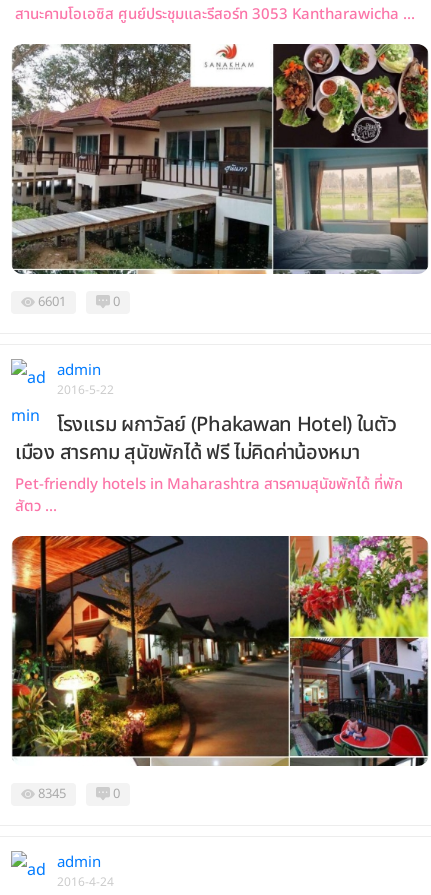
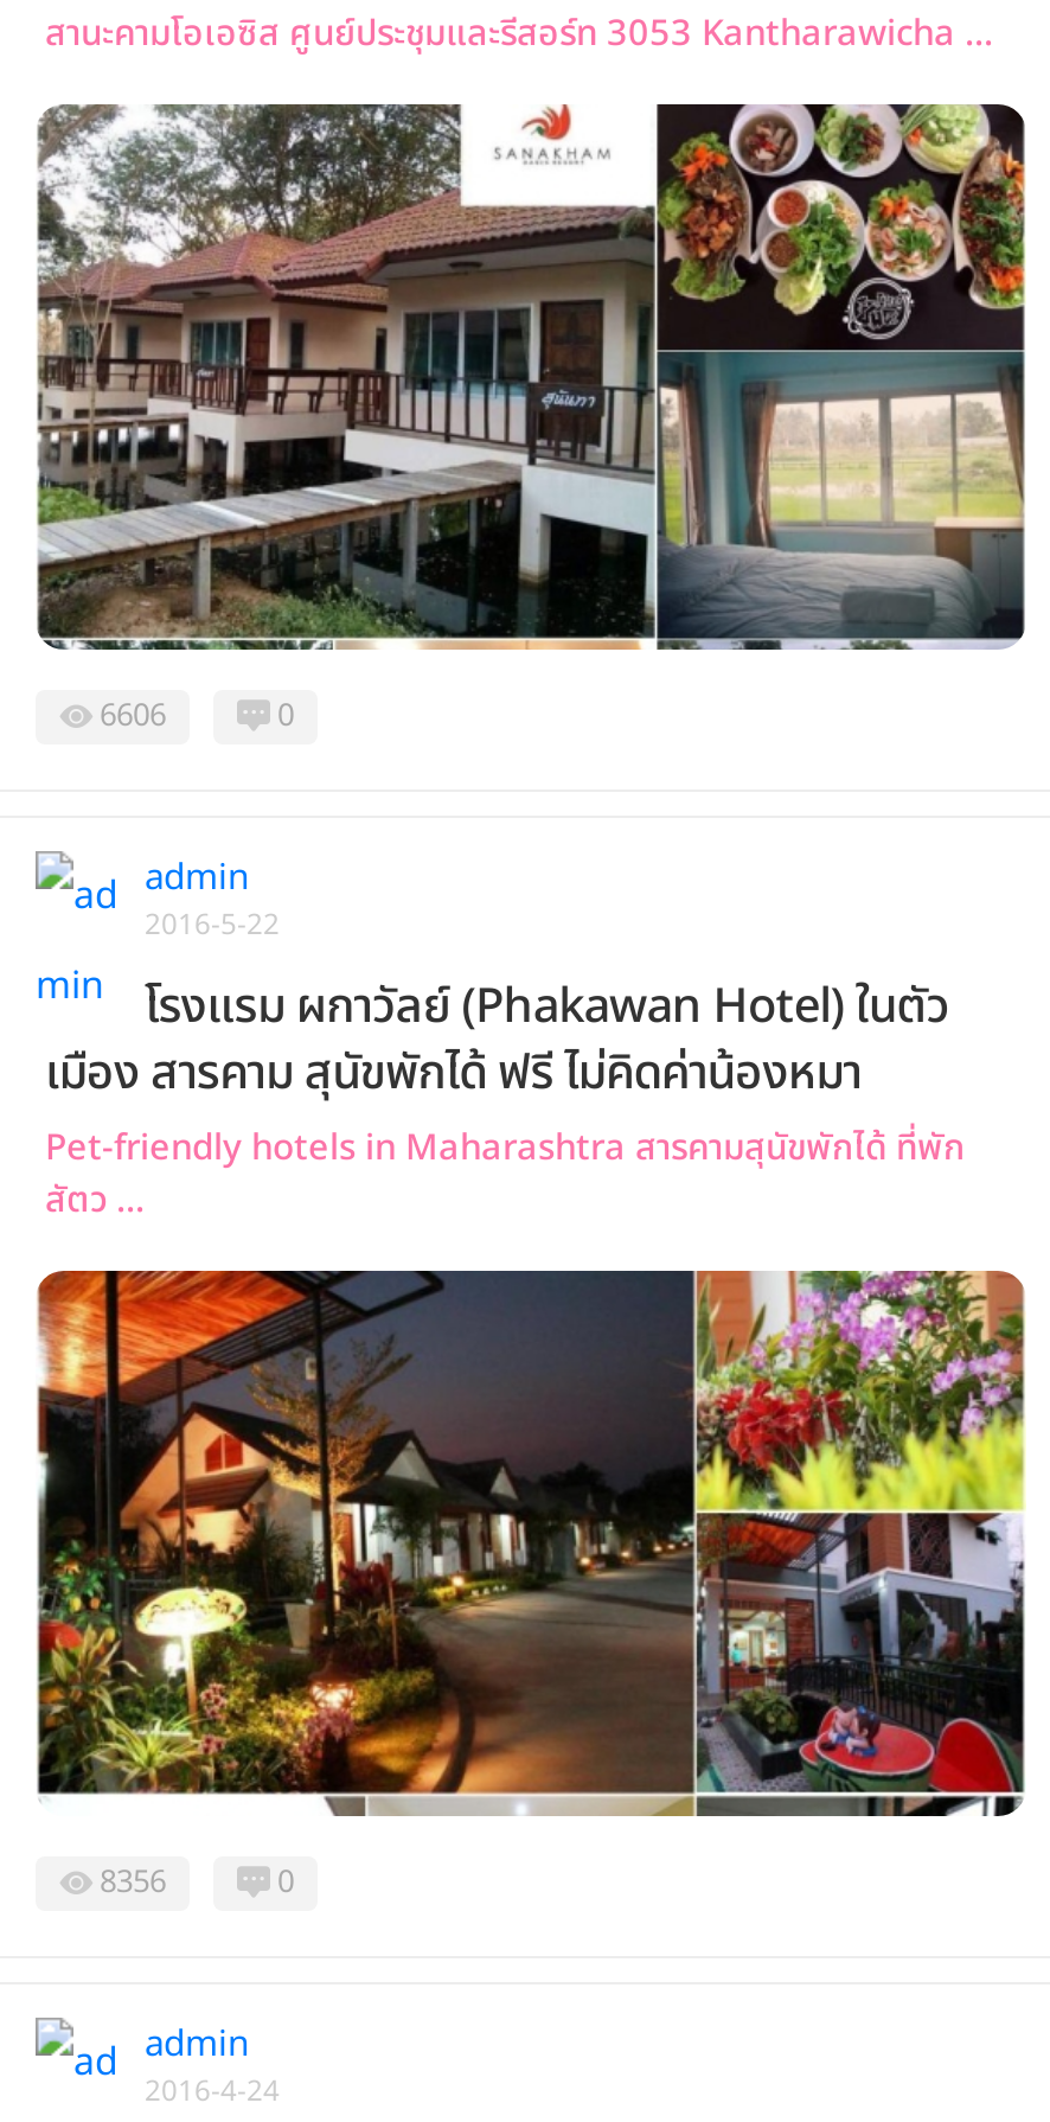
- 6601
+ 6606

- 8345
+ 8356
